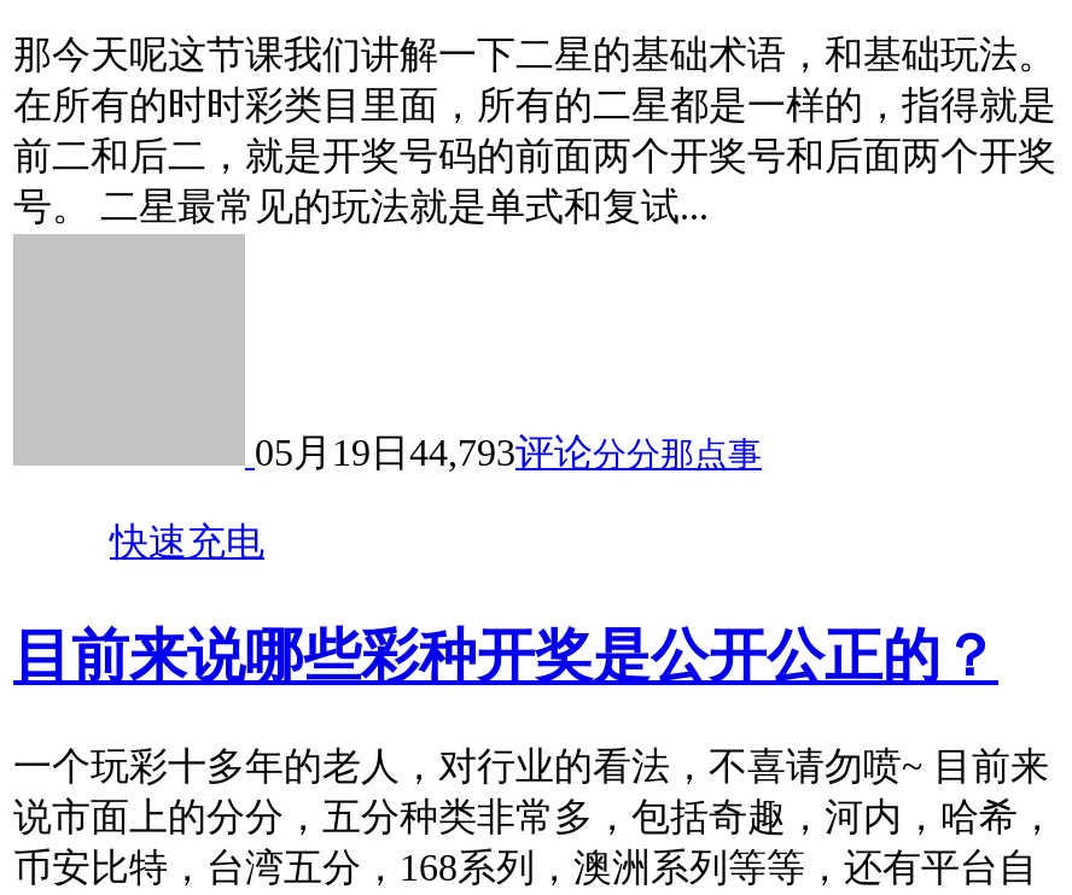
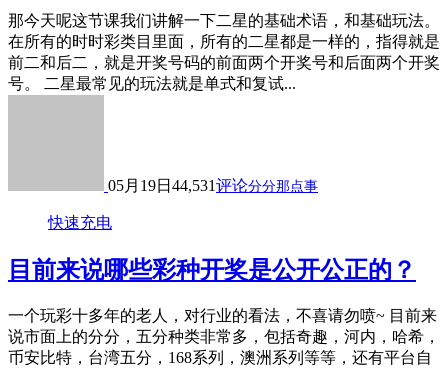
- 05月19日44,793评论分分那点事
+ 05月19日44,531评论分分那点事
